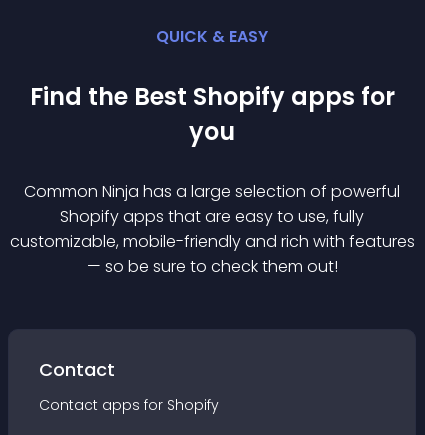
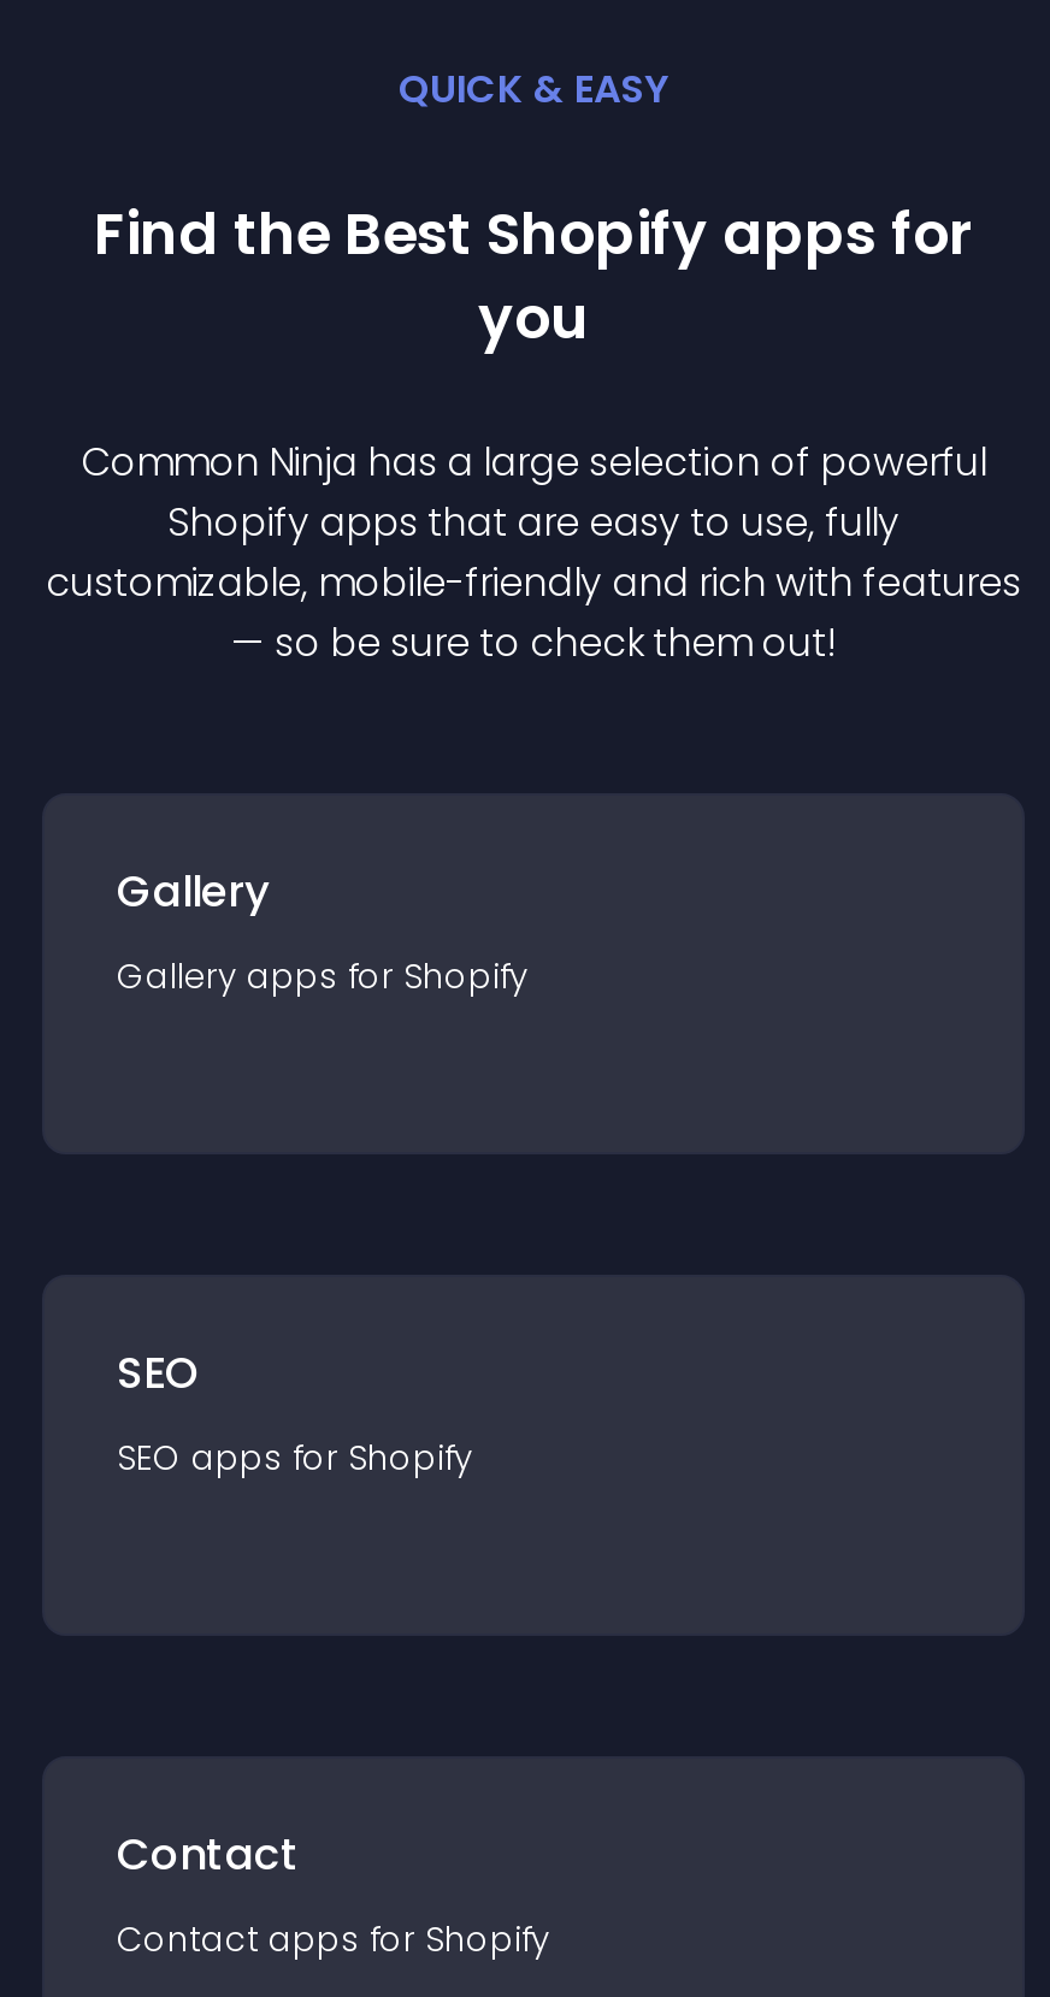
+ Gallery
+ Gallery apps for Shopify

+ SEO
+ SEO apps for Shopify
